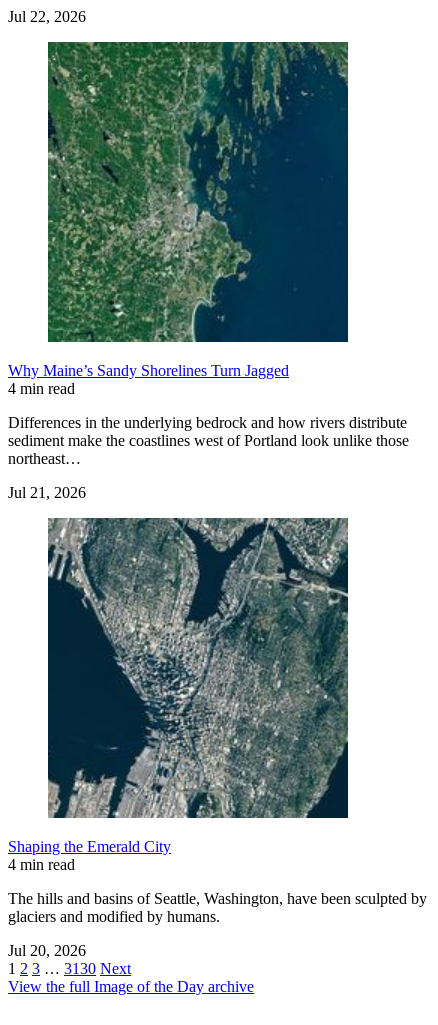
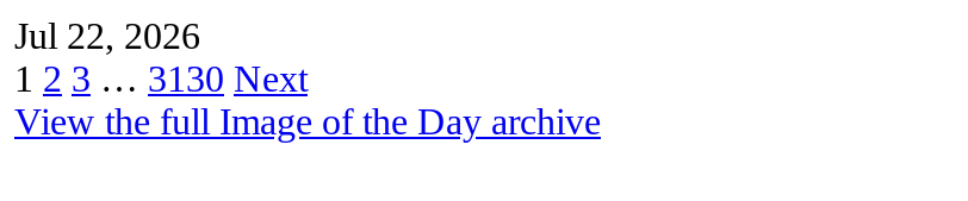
- [image]
- Why Maine’s Sandy Shorelines Turn Jagged
- 4 min read
- Differences in the underlying bedrock and how rivers distribute
- sediment make the coastlines west of Portland look unlike those
- northeast…
- Jul 21, 2026

- [image]
- Shaping the Emerald City
- 4 min read
- The hills and basins of Seattle, Washington, have been sculpted by
- glaciers and modified by humans.
- Jul 20, 2026
